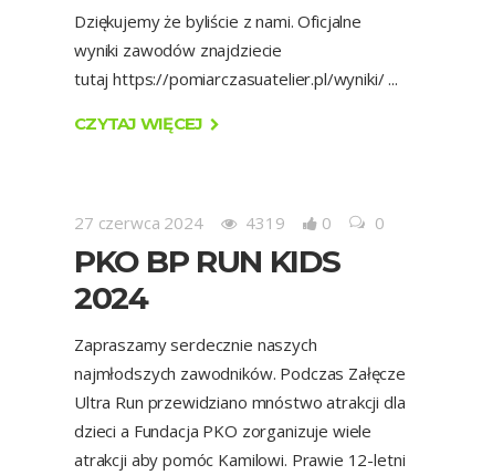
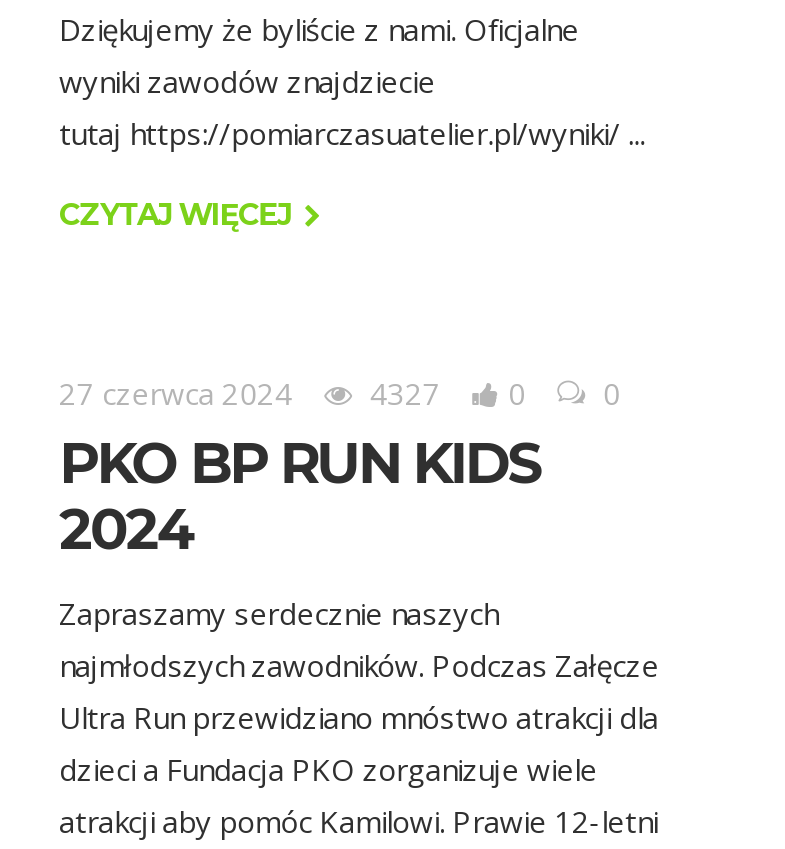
- 27 czerwca 2024 4319 0 0
+ 27 czerwca 2024 4327 0 0
